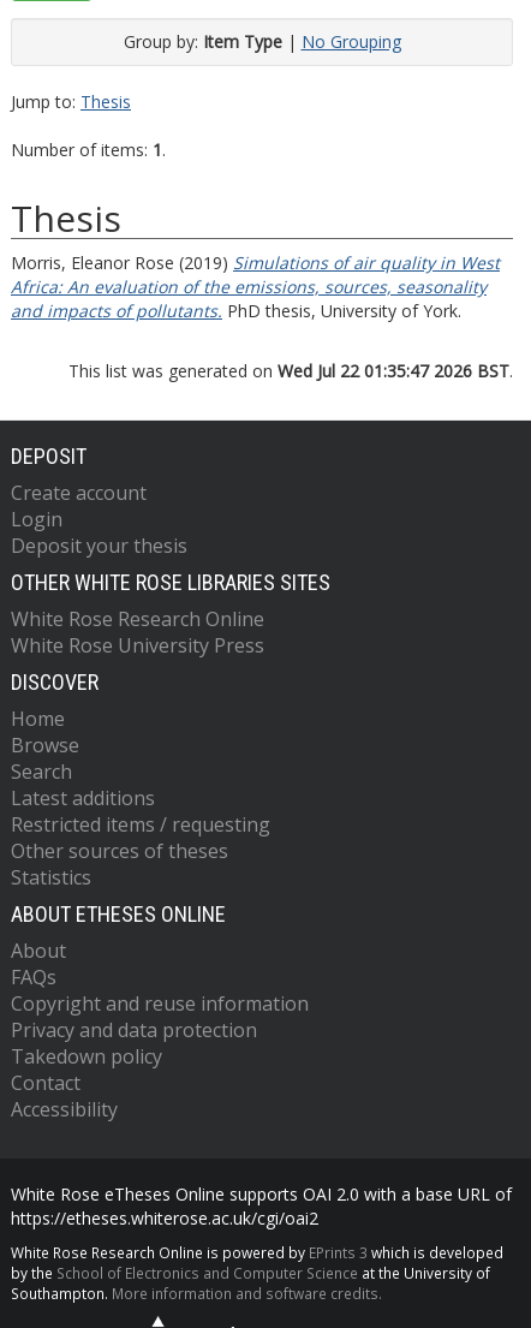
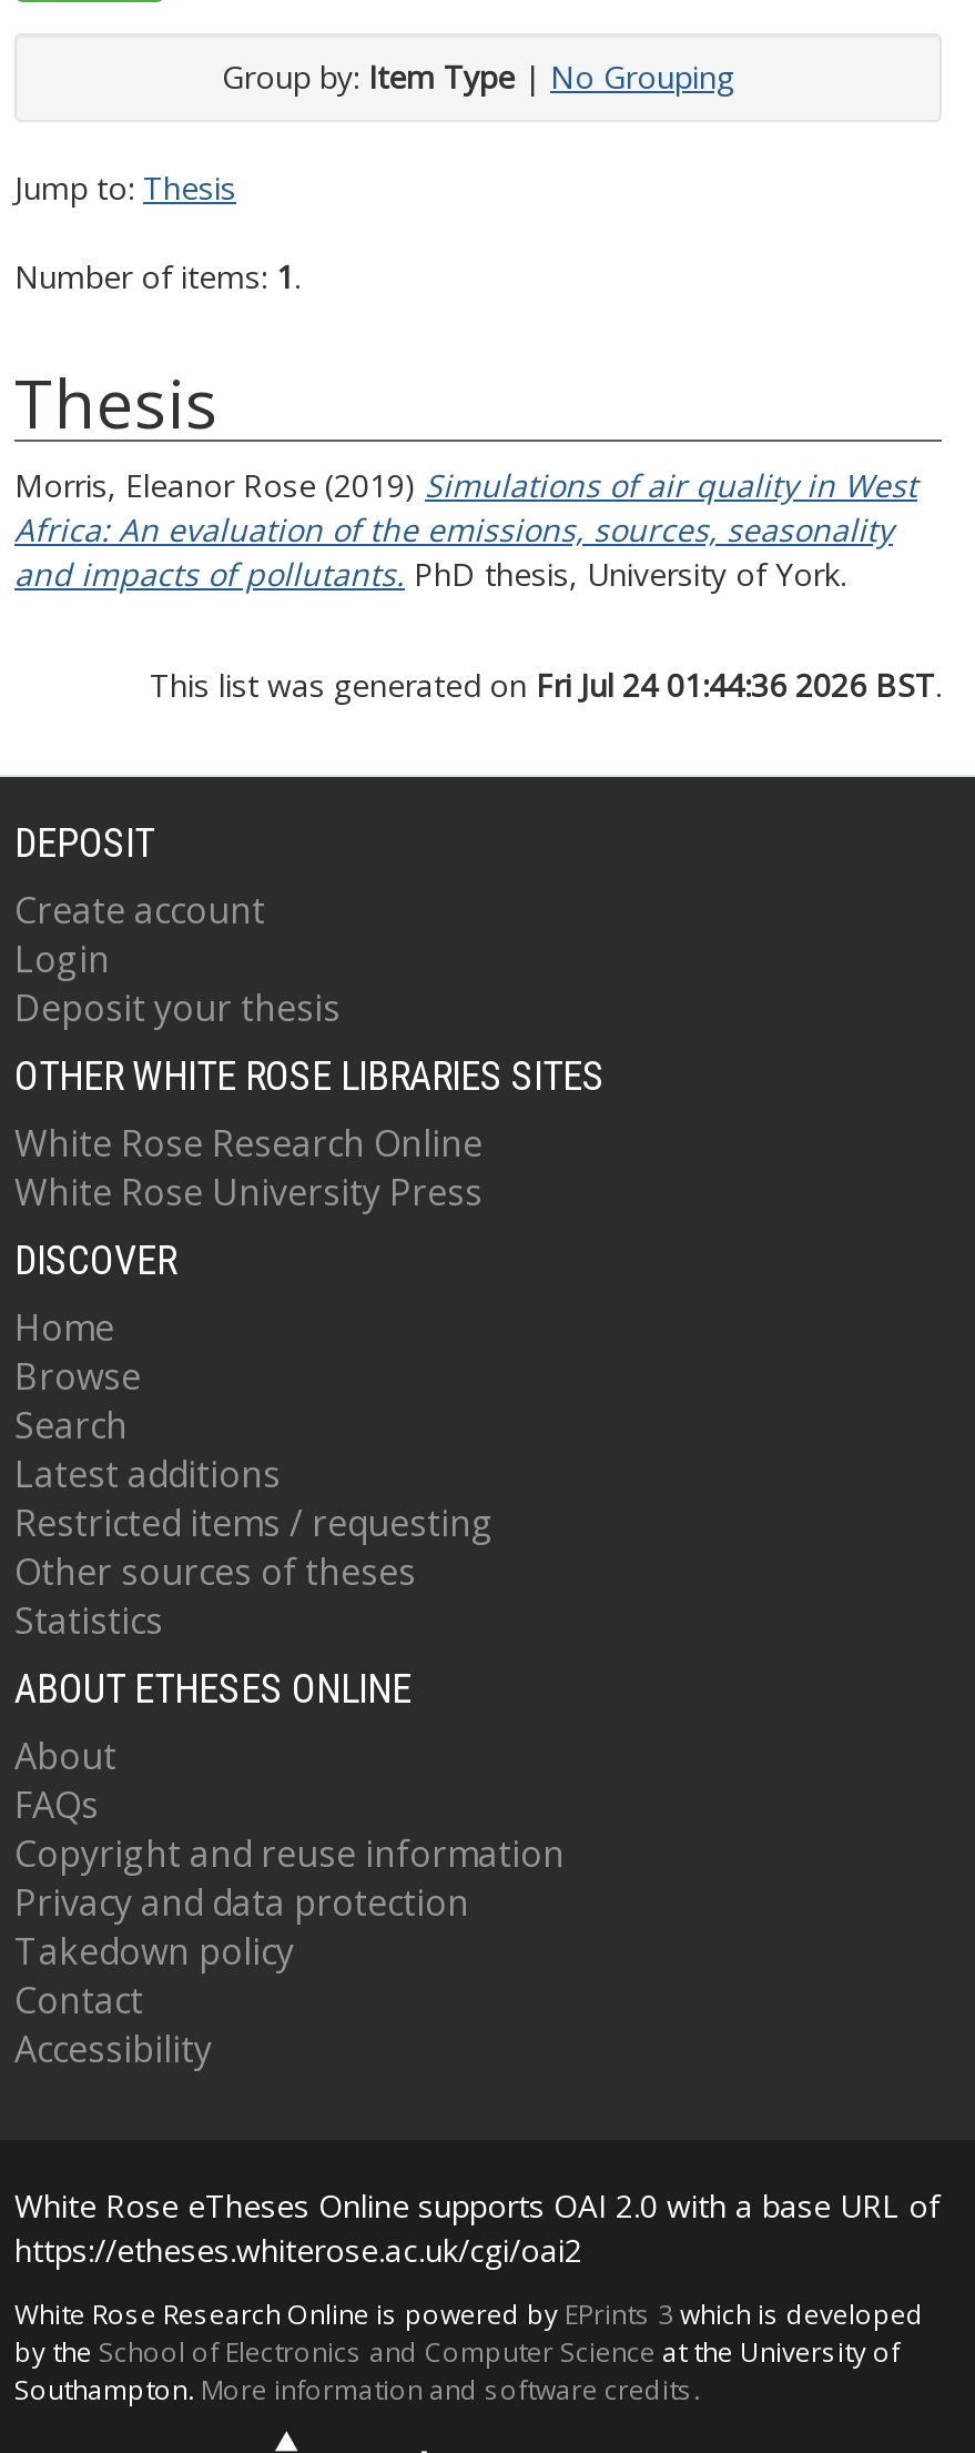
- This list was generated on Wed Jul 22 01:35:47 2026 BST.
+ This list was generated on Fri Jul 24 01:44:36 2026 BST.
